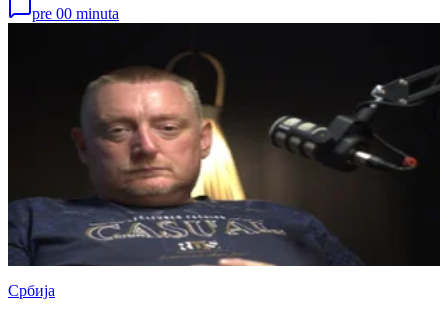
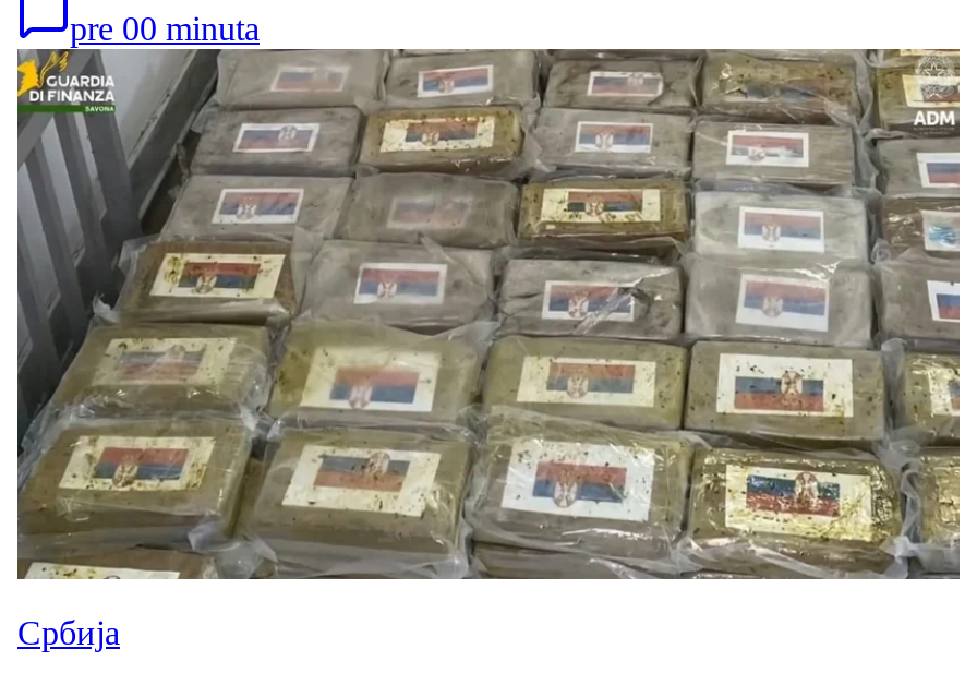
- [image]
+ [image]
